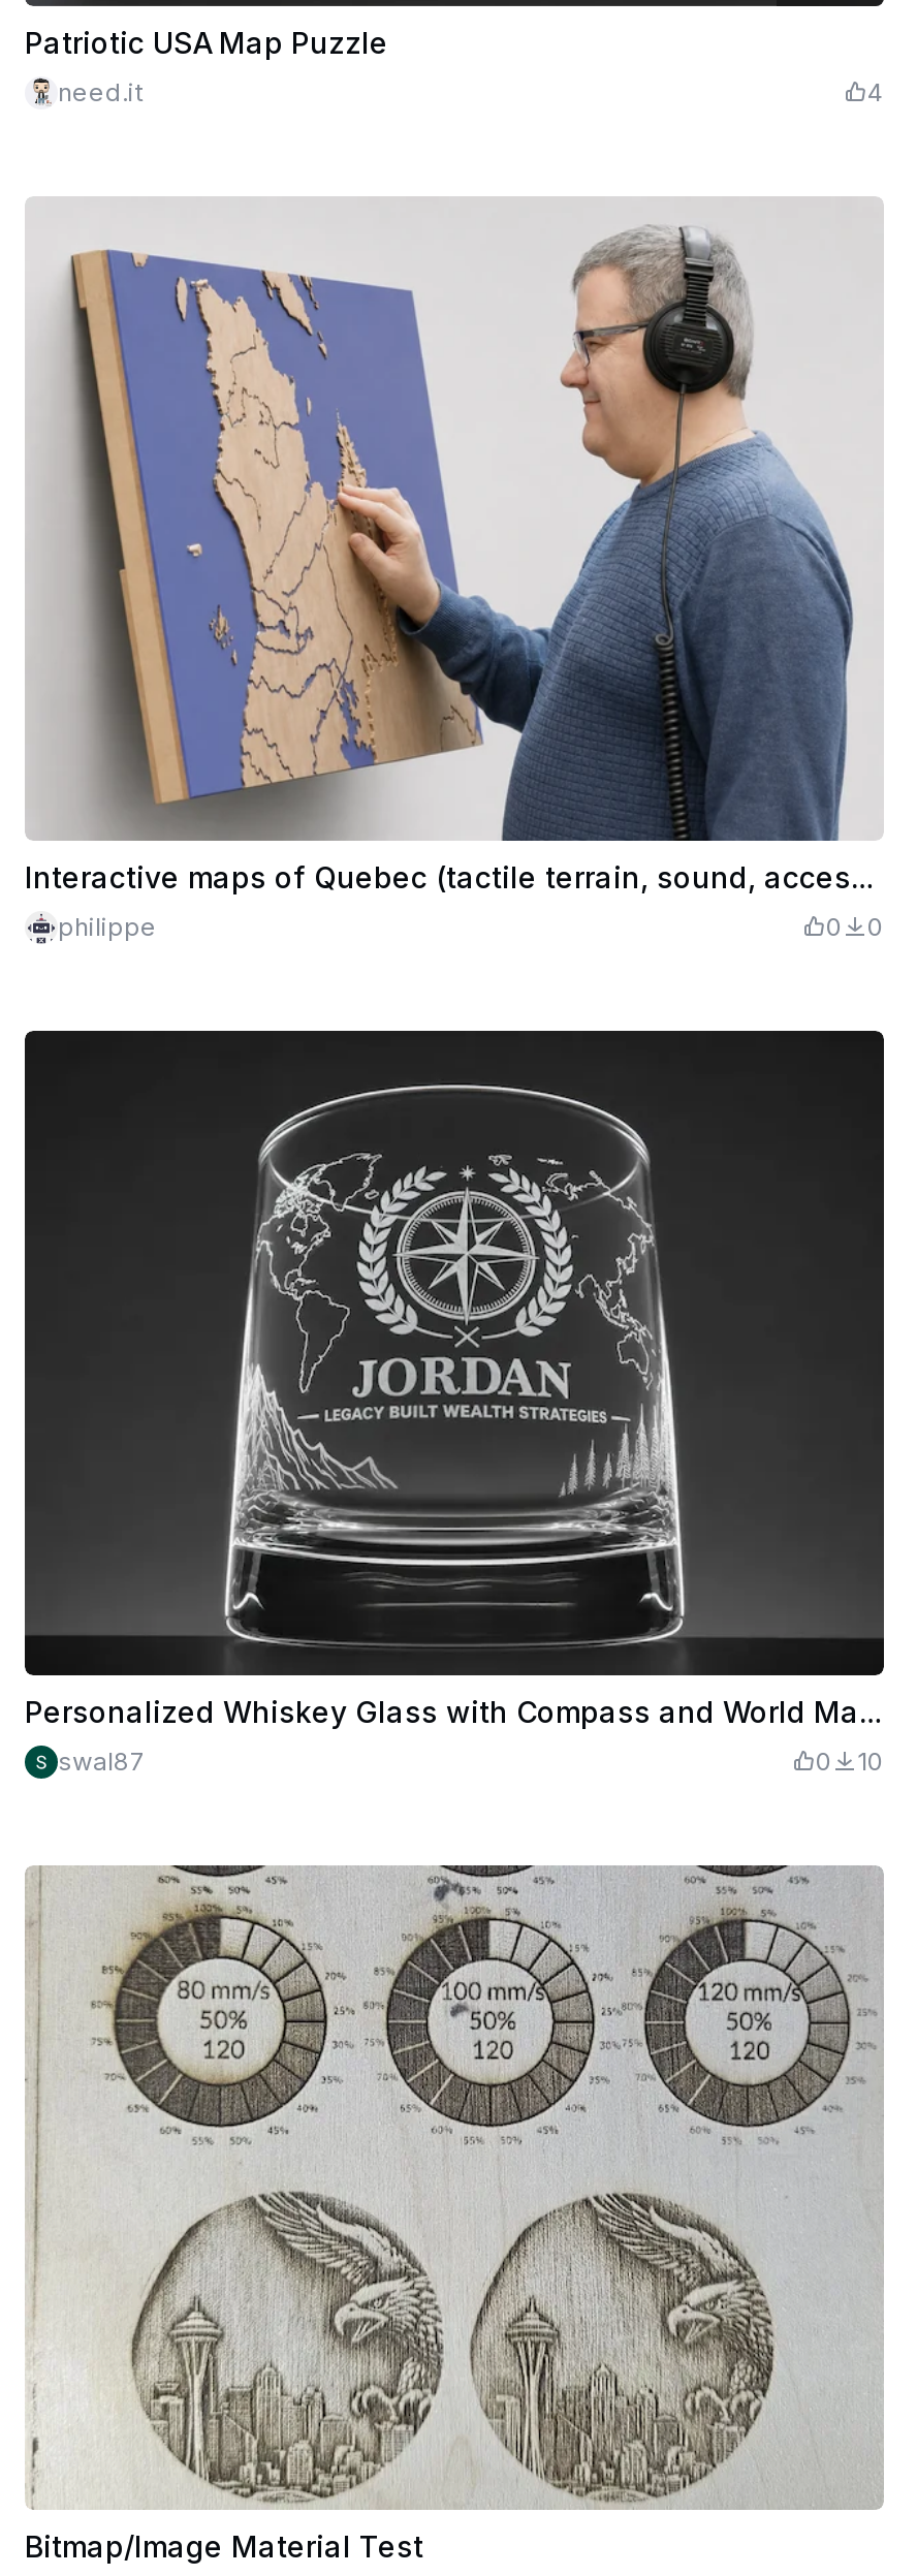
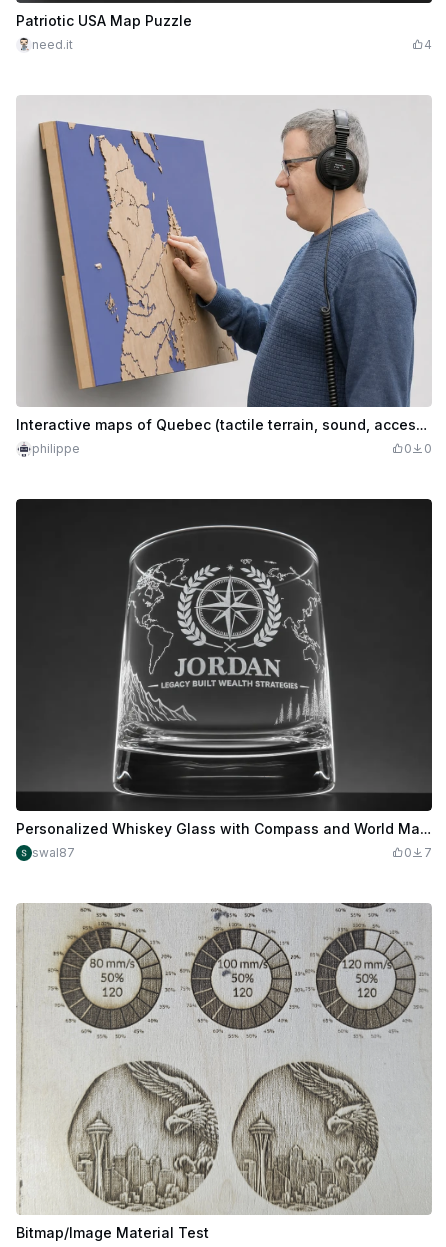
- 0 10
+ 0 7
